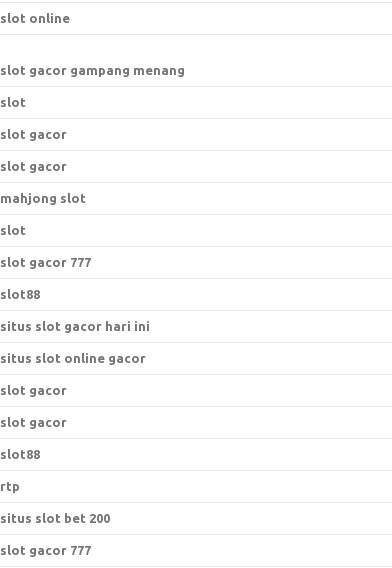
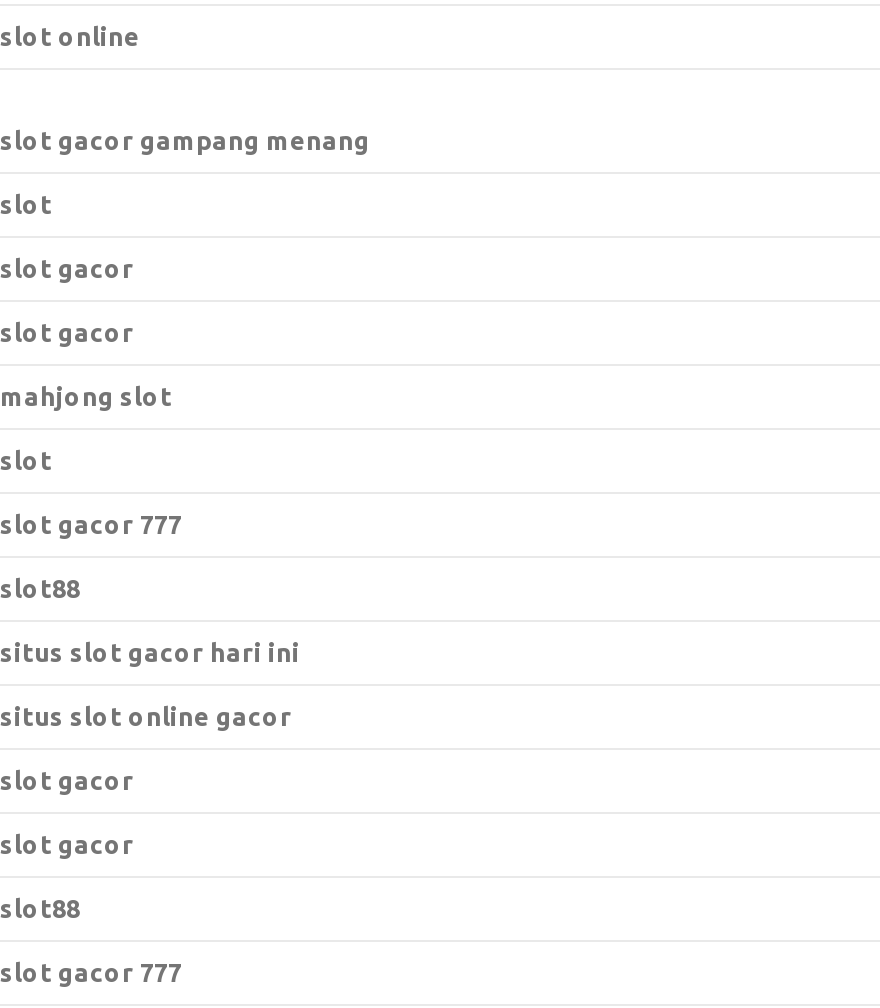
- rtp
- situs slot bet 200
